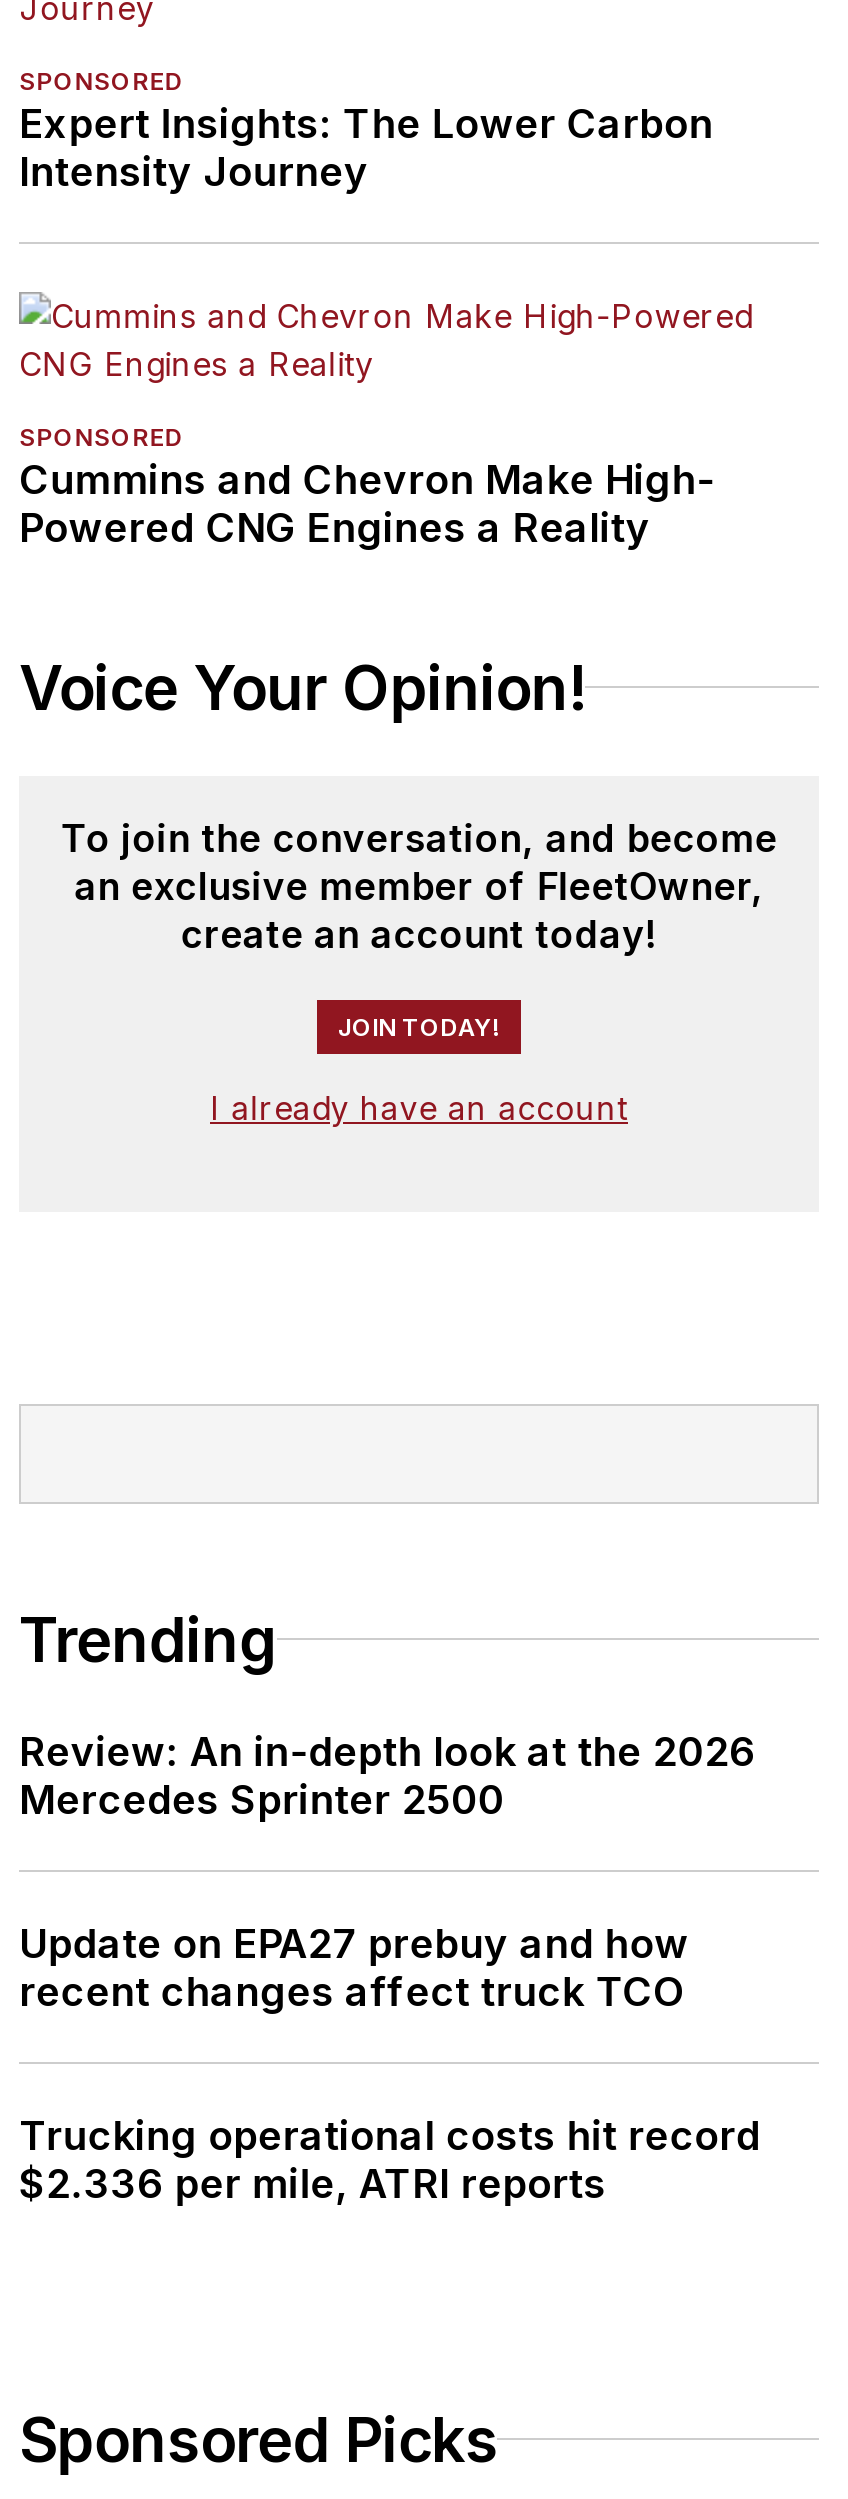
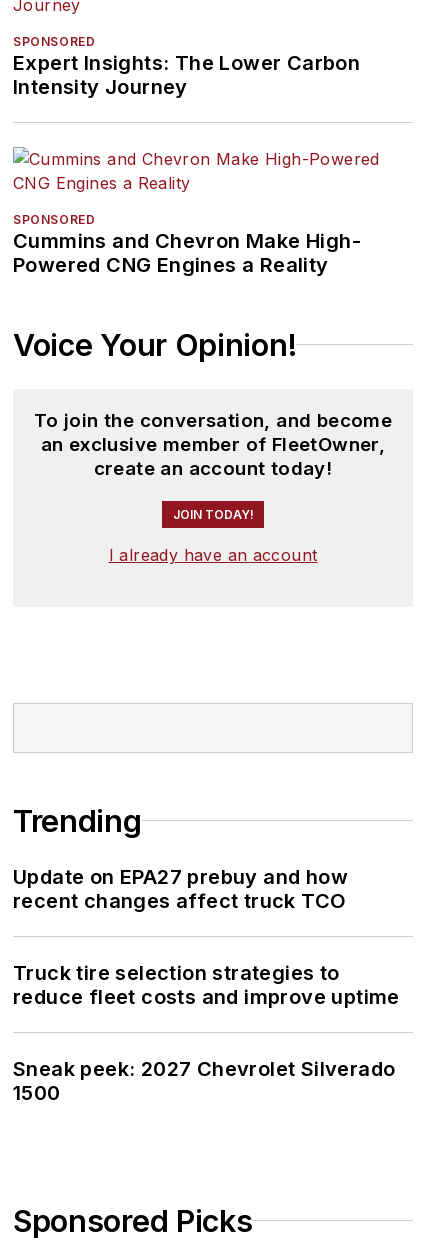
- Review: An in-depth look at the 2026
- Mercedes Sprinter 2500

moved up: Update on EPA27 prebuy and how | recent changes affect truck TCO

- Trucking operational costs hit record
- $2.336 per mile, ATRI reports
+ Truck tire selection strategies to
+ reduce fleet costs and improve uptime
+ Sneak peek: 2027 Chevrolet Silverado
+ 1500
